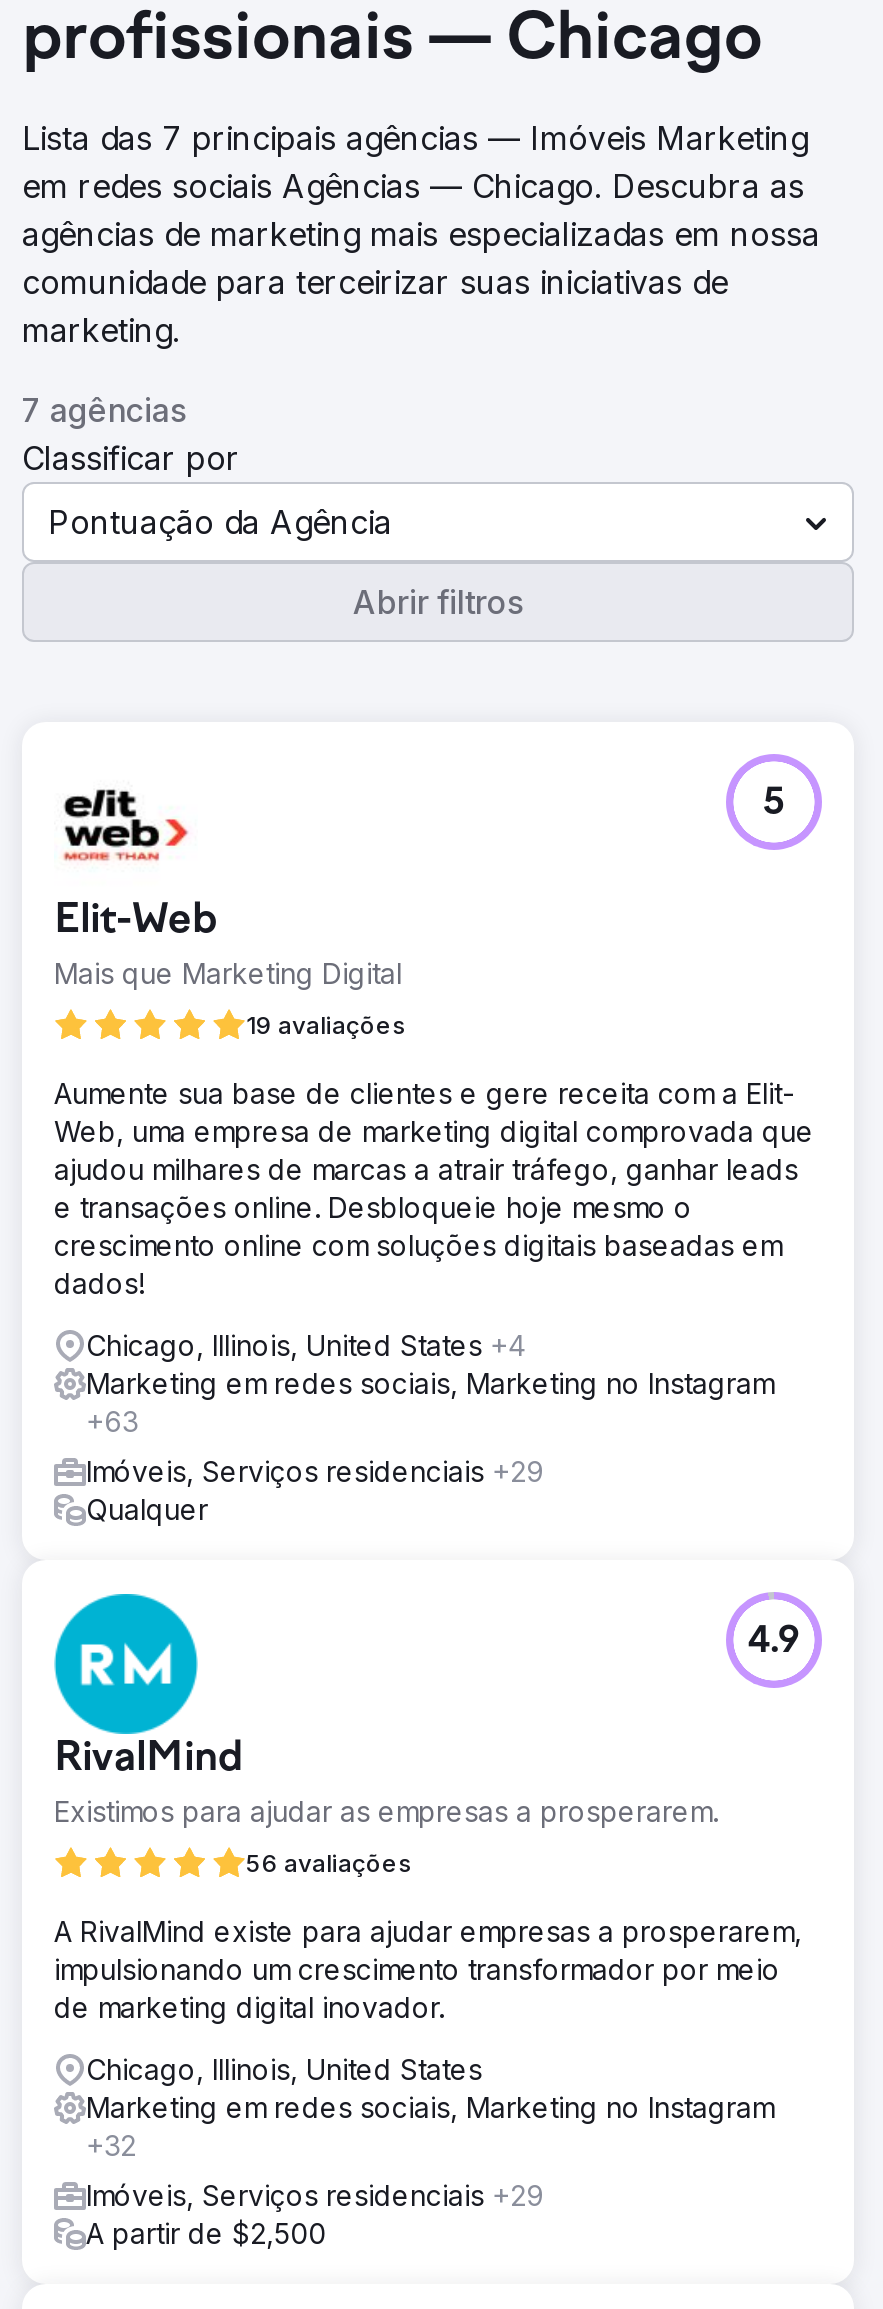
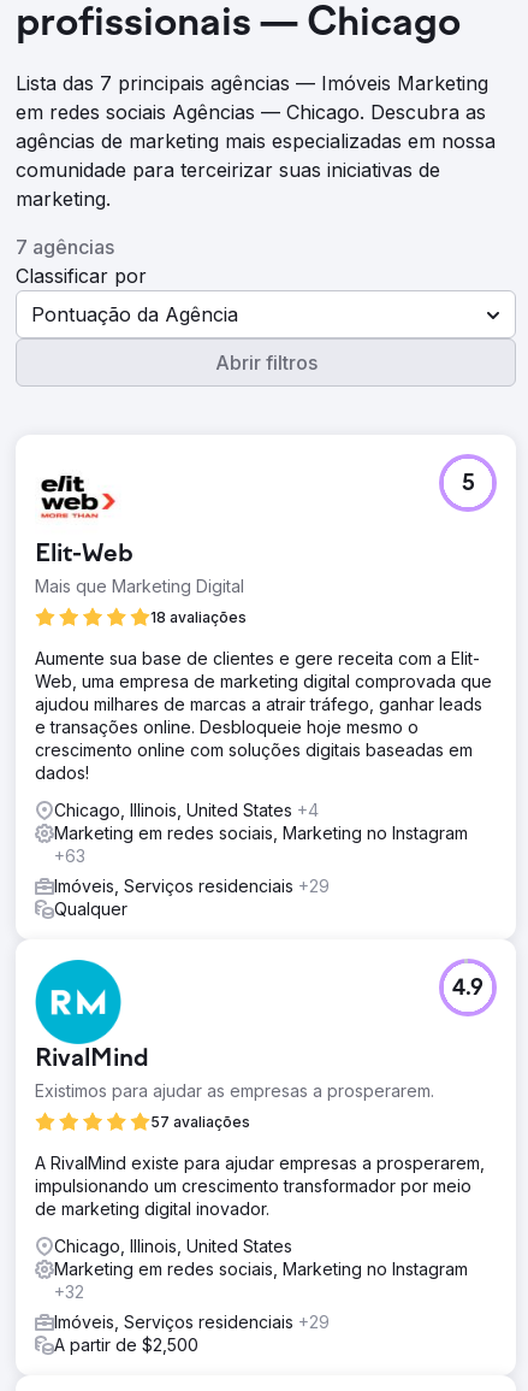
- 19 avaliações
+ 18 avaliações

- 56 avaliações
+ 57 avaliações
